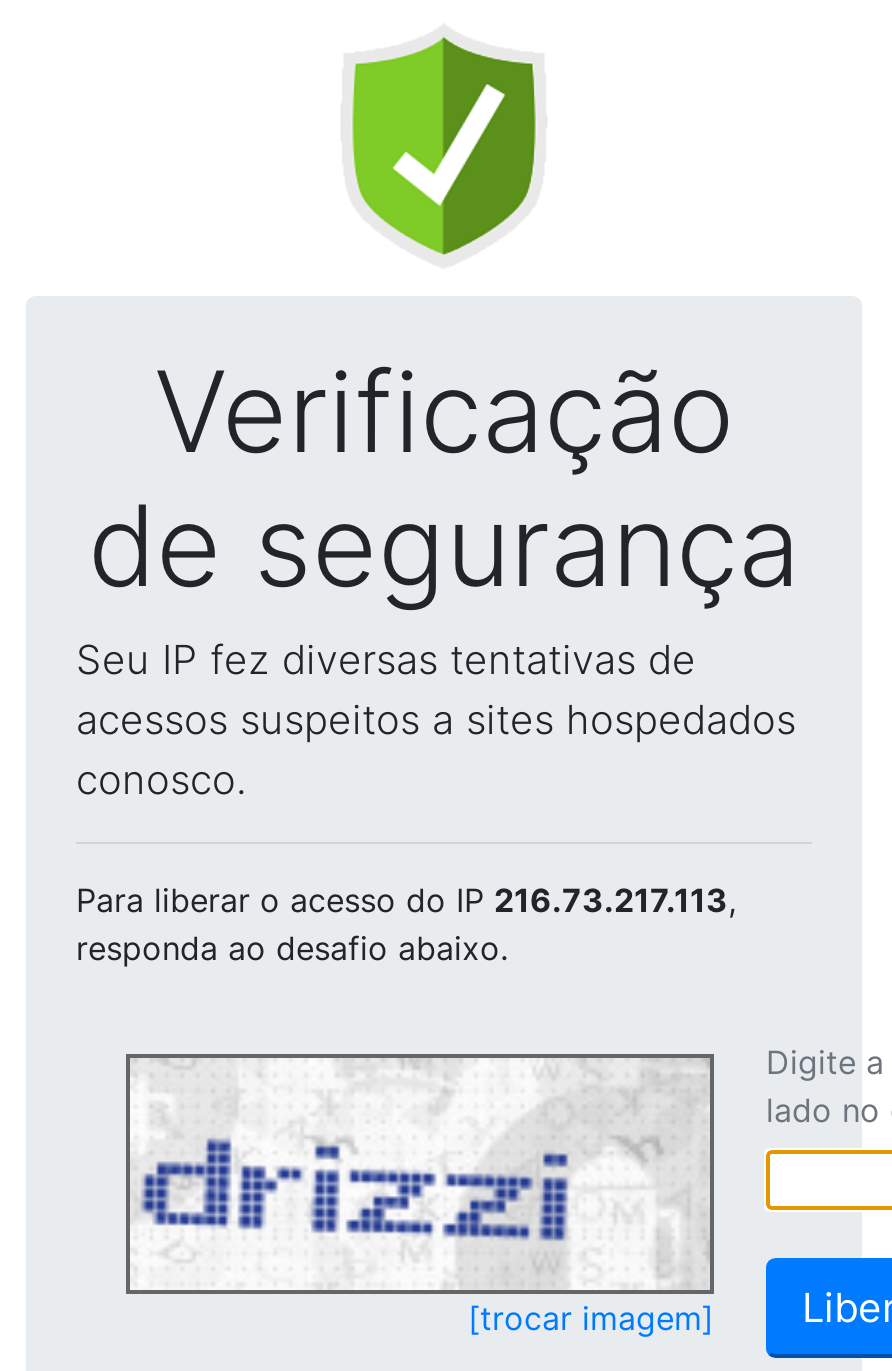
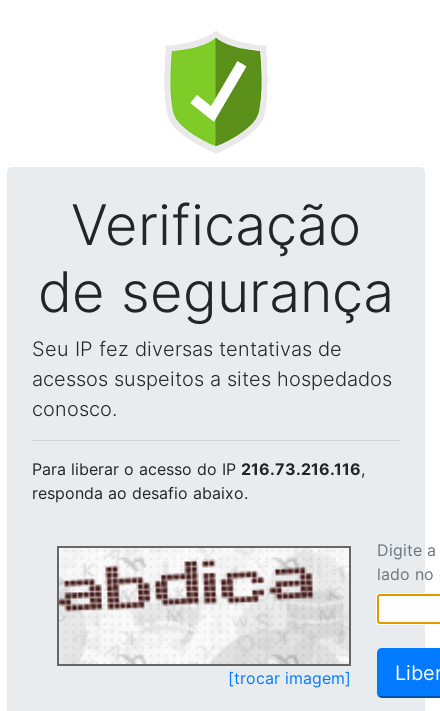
- Para liberar o acesso do IP 216.73.217.113,
+ Para liberar o acesso do IP 216.73.216.116,

- [image]
+ [image]
